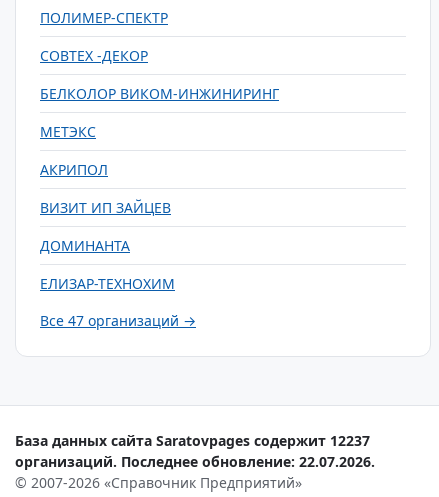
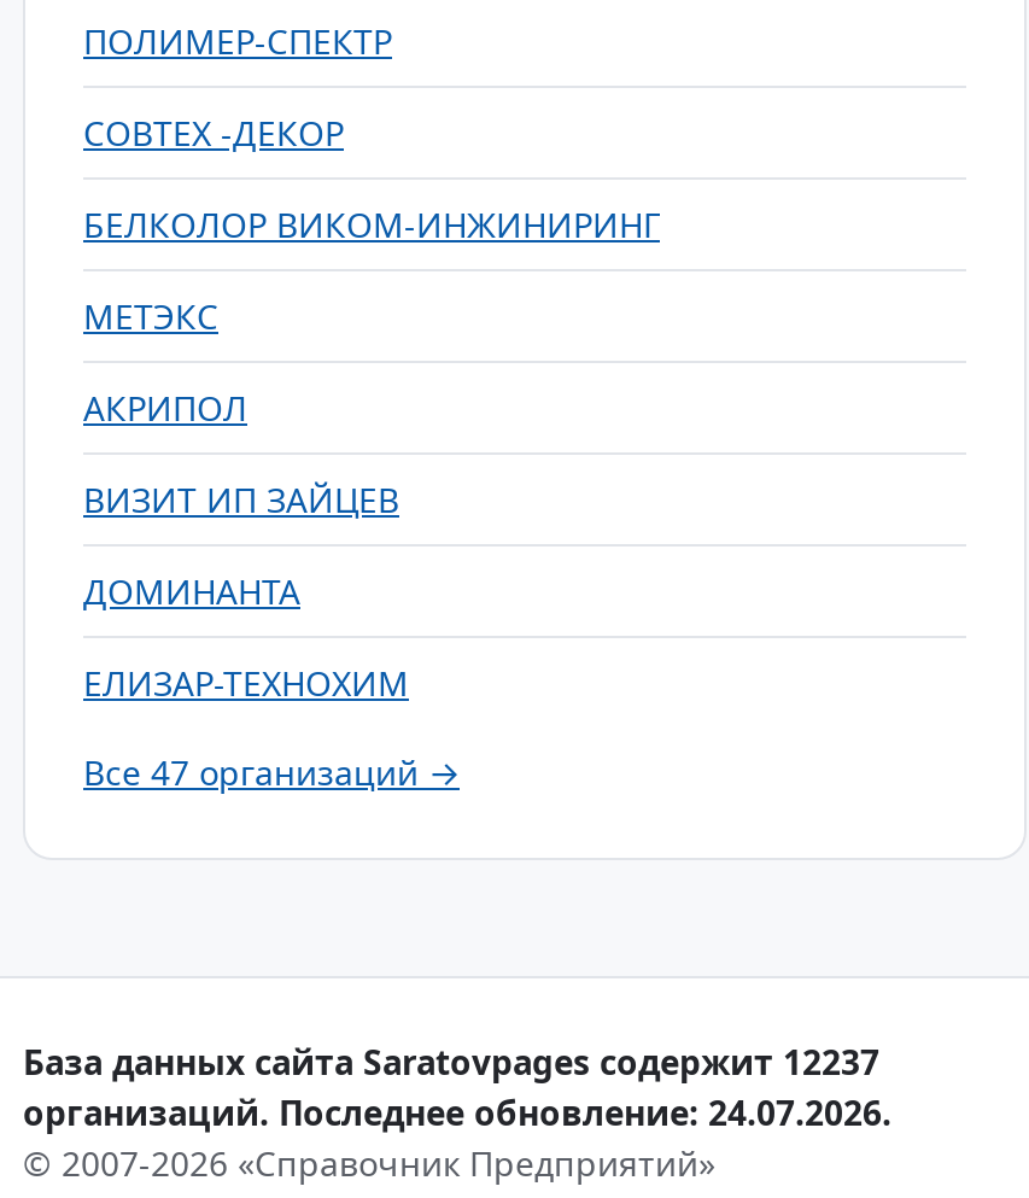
- организаций. Последнее обновление: 22.07.2026.
+ организаций. Последнее обновление: 24.07.2026.
